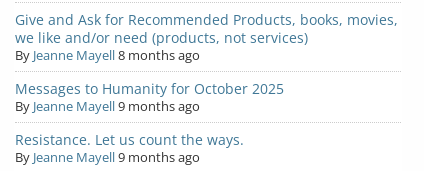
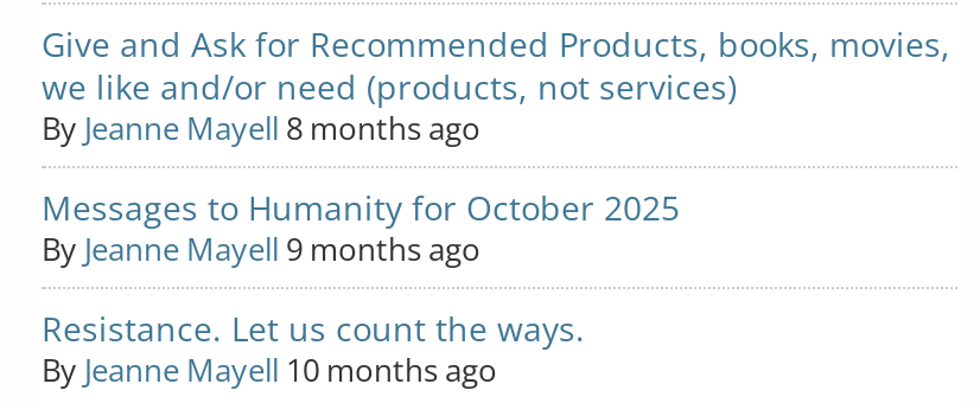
- By Jeanne Mayell 9 months ago
+ By Jeanne Mayell 10 months ago
